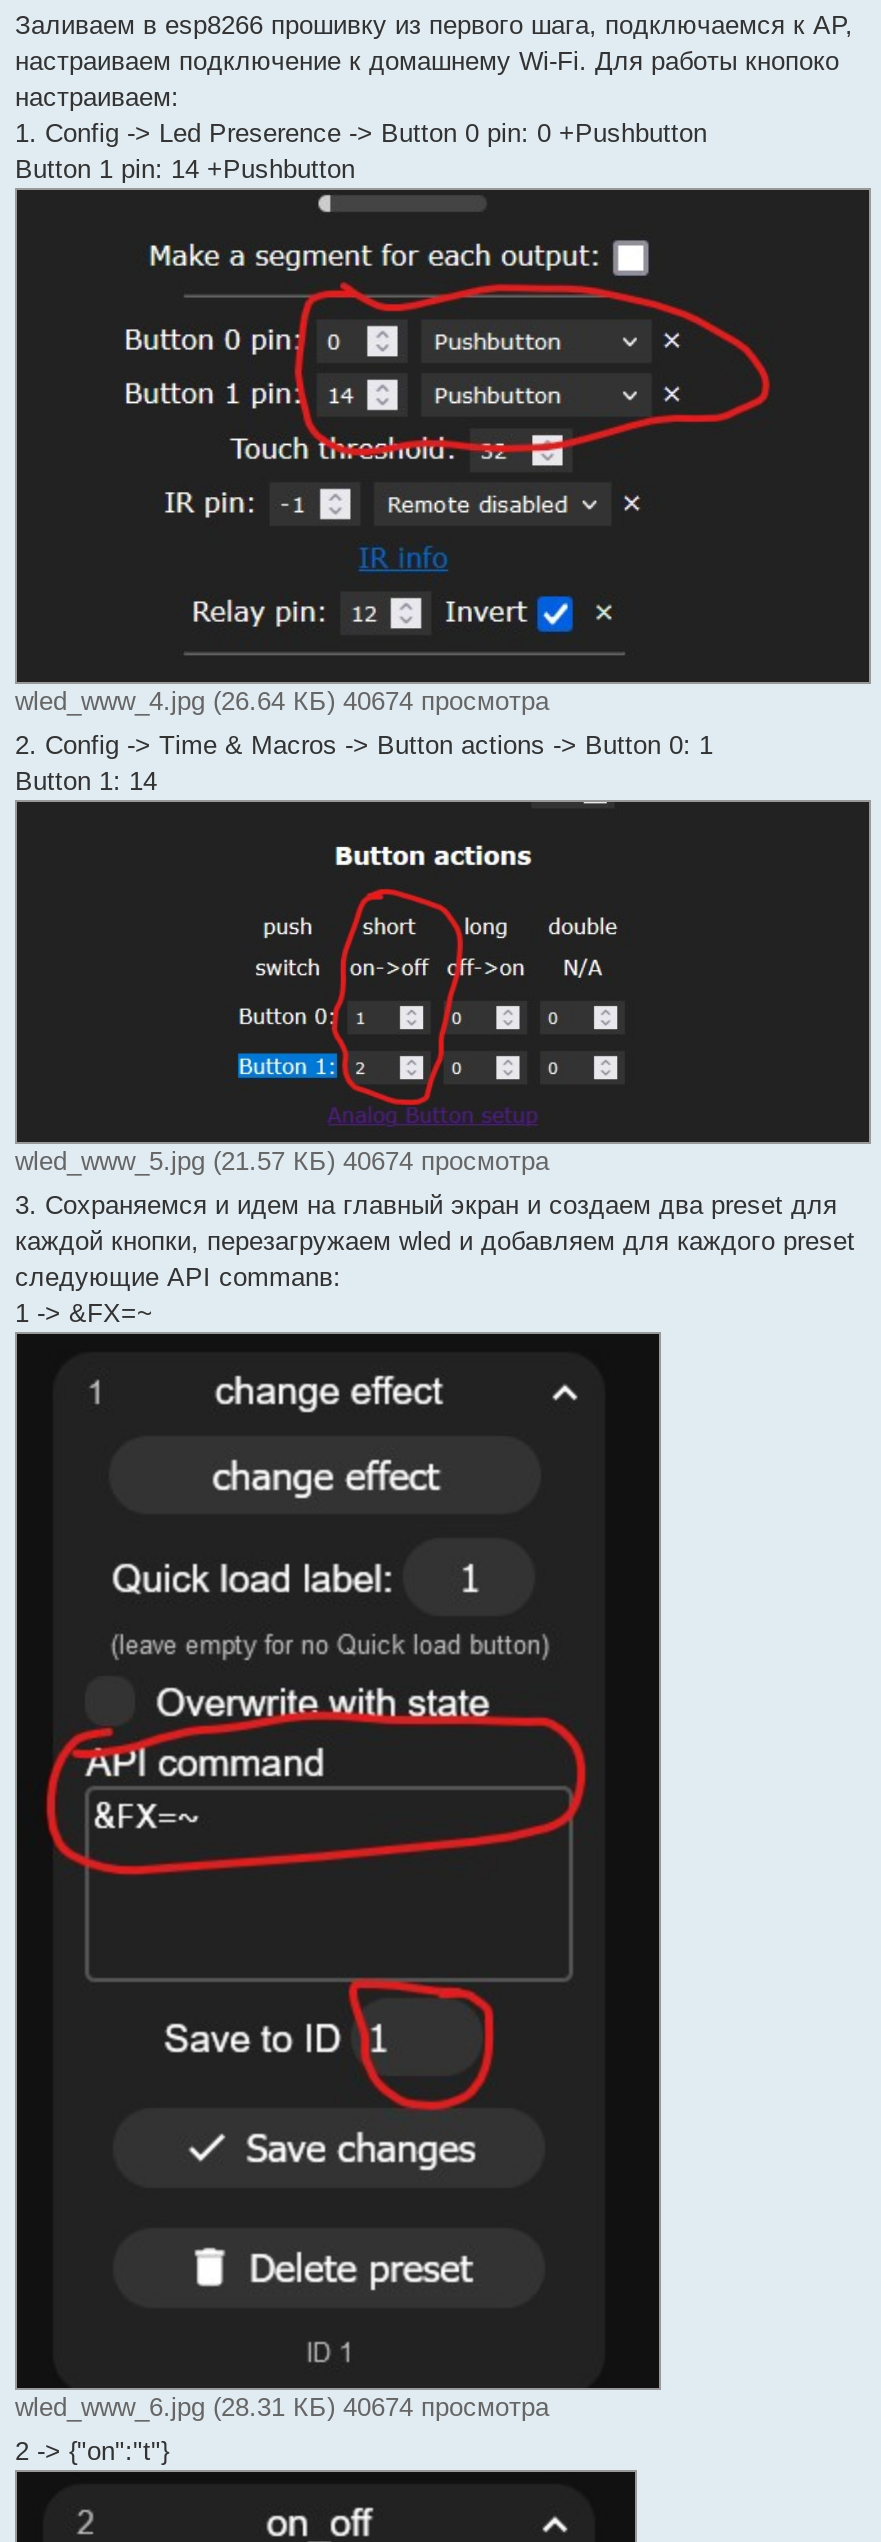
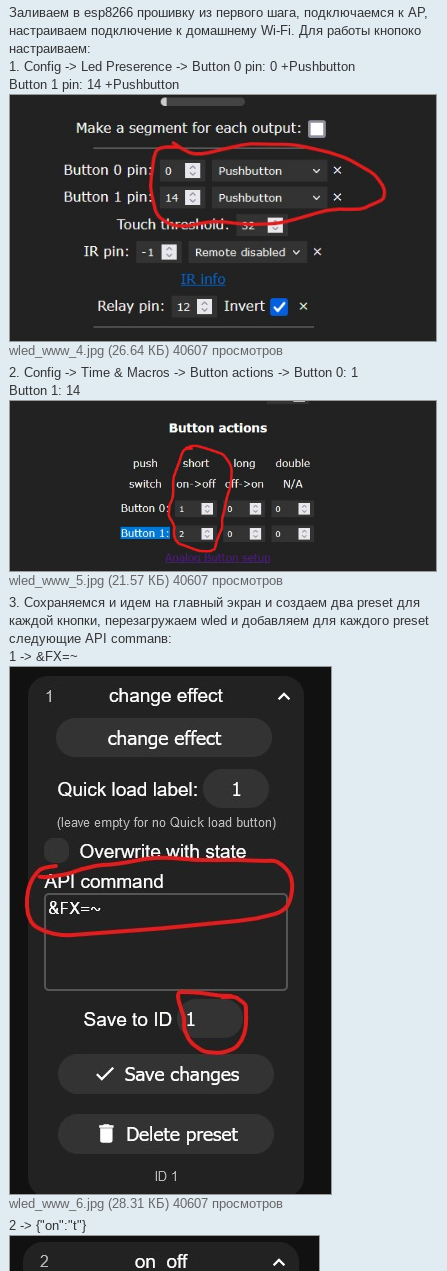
- wled_www_4.jpg (26.64 КБ) 40674 просмотра
+ wled_www_4.jpg (26.64 КБ) 40607 просмотров

- wled_www_5.jpg (21.57 КБ) 40674 просмотра
+ wled_www_5.jpg (21.57 КБ) 40607 просмотров

- wled_www_6.jpg (28.31 КБ) 40674 просмотра
+ wled_www_6.jpg (28.31 КБ) 40607 просмотров
